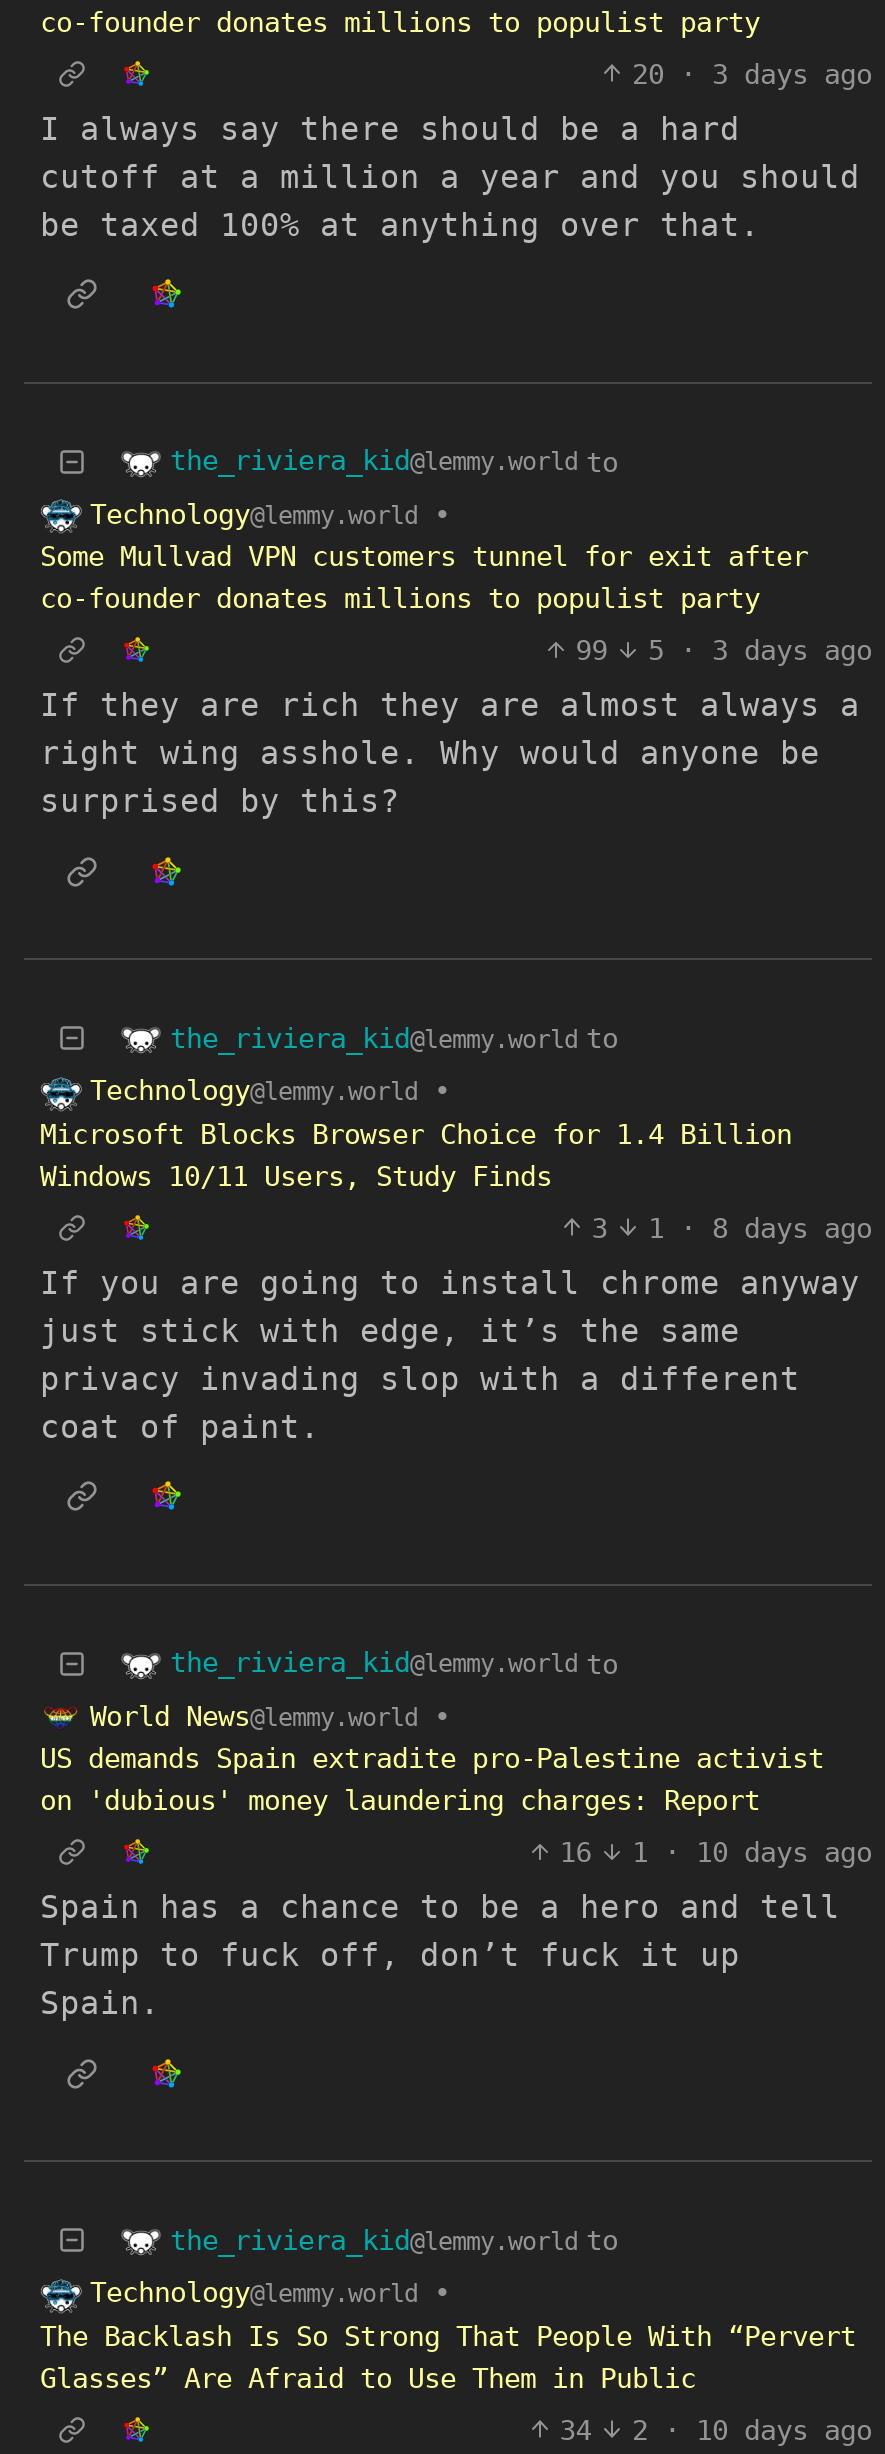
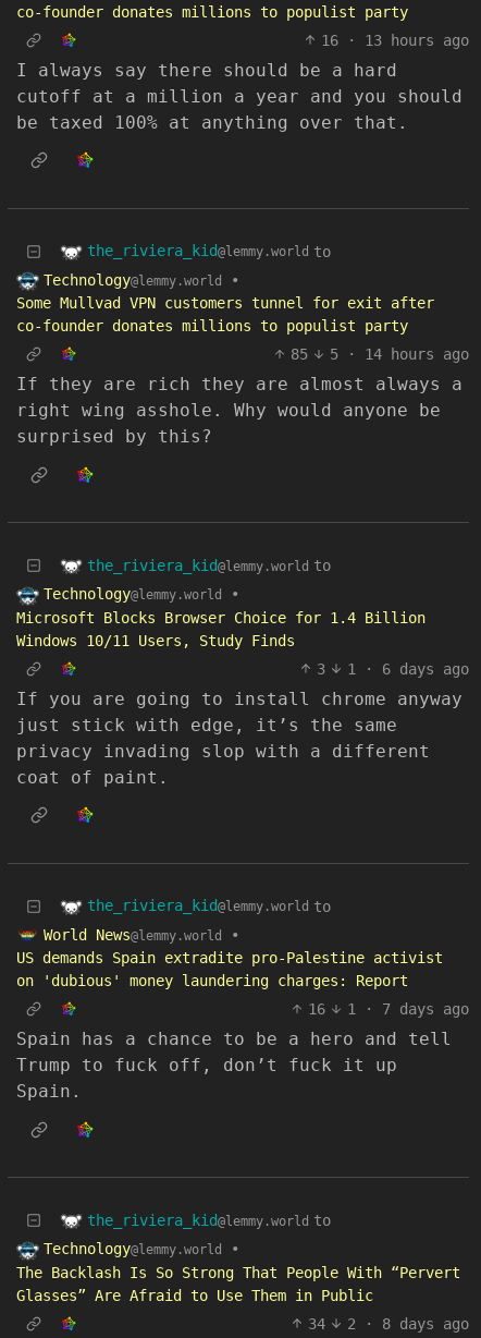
- 20 · 3 days ago
+ 16 · 13 hours ago

- 99
+ 85

- 5 · 3 days ago
+ 5 · 14 hours ago

- 3 1 · 8 days ago
+ 3 1 · 6 days ago

- 16 1 · 10 days ago
+ 16 1 · 7 days ago

- 34 2 · 10 days ago
+ 34 2 · 8 days ago
